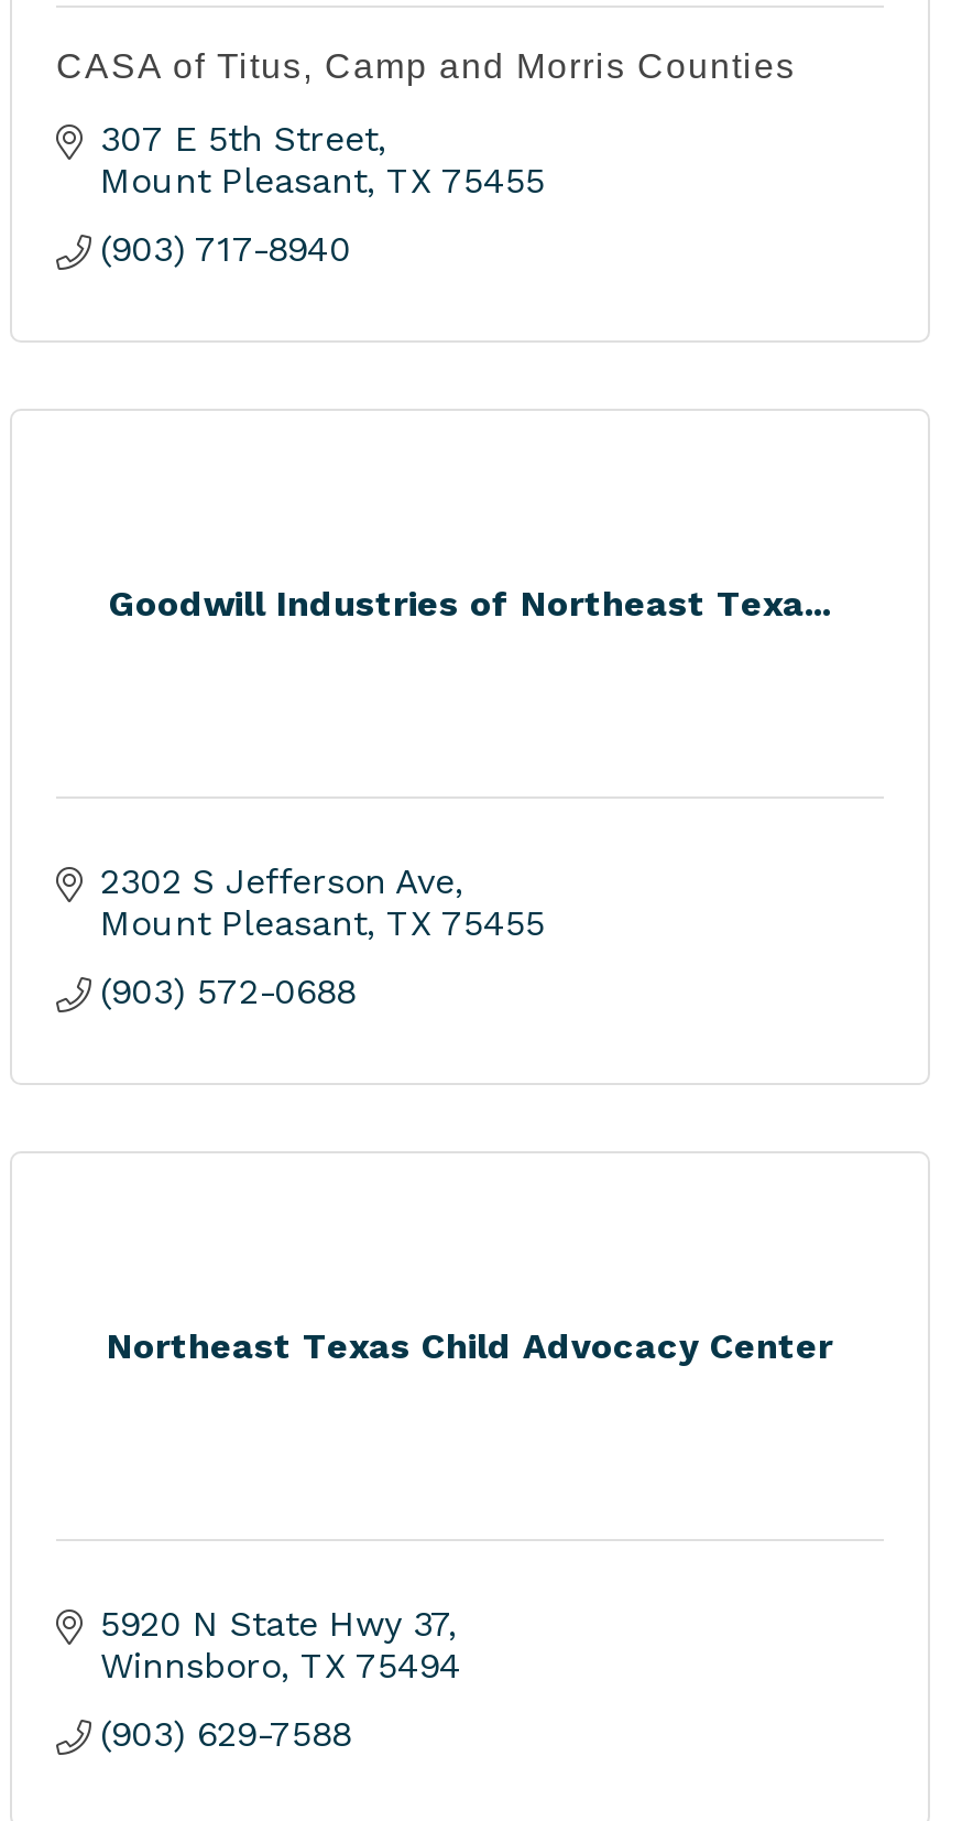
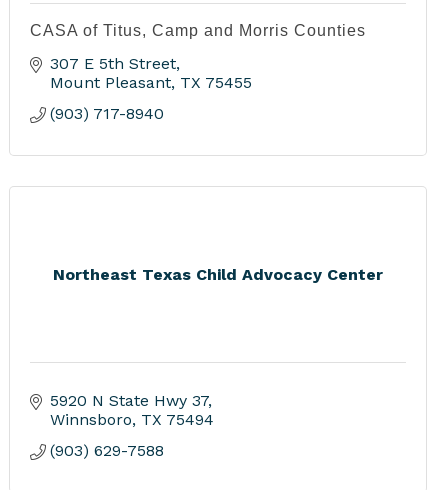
- Goodwill Industries of Northeast Texa...

- 2302 S Jefferson Ave
- Mount Pleasant TX 75455
- (903) 572-0688
